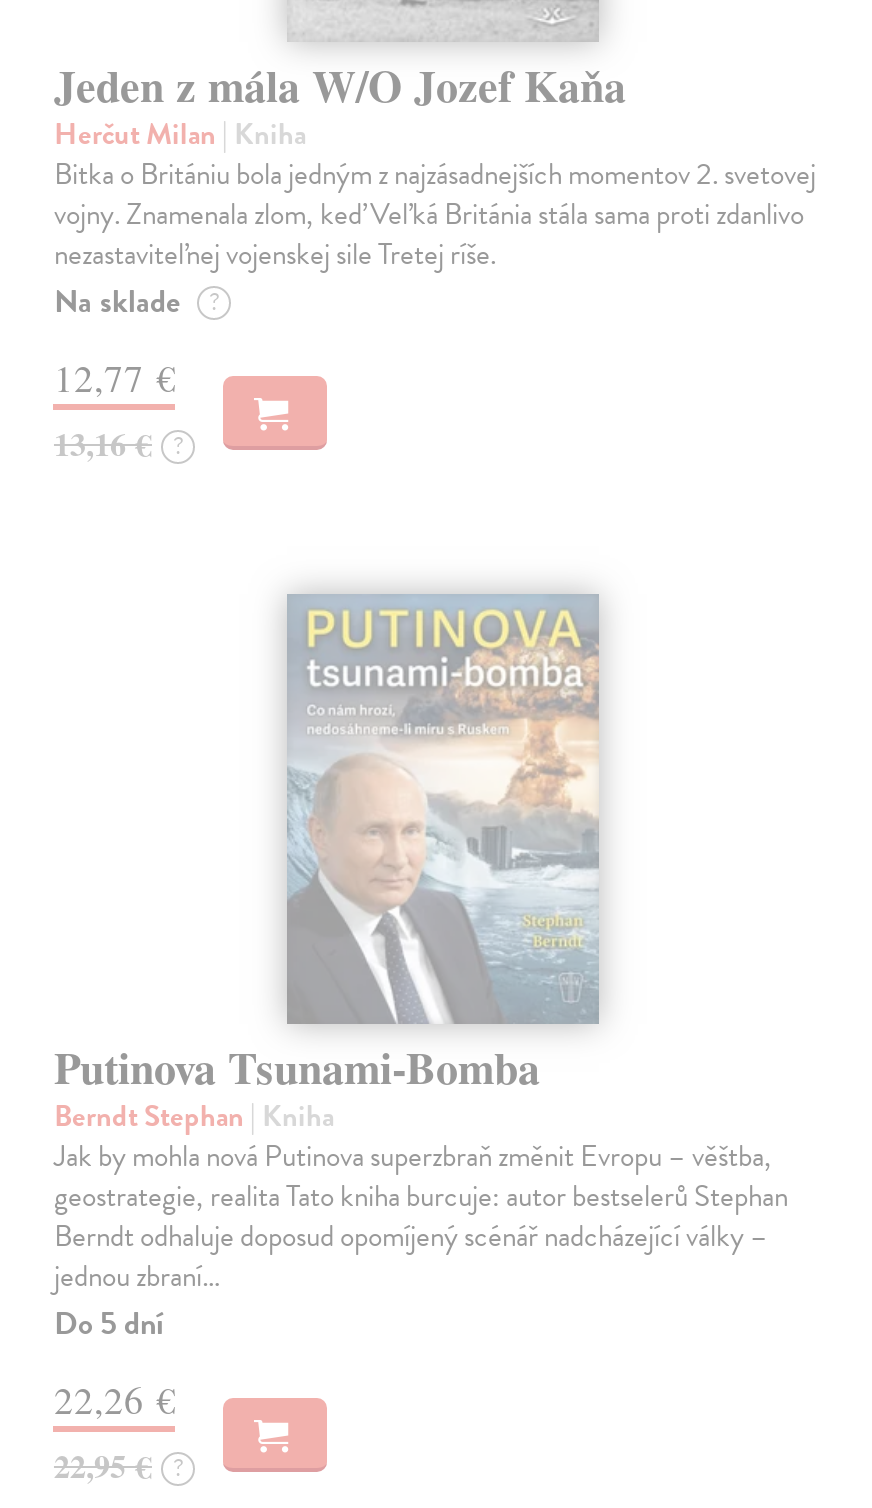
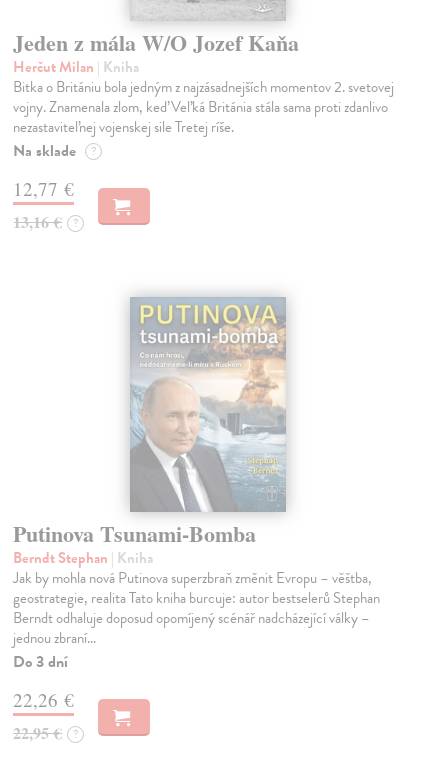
- Do 5 dní
+ Do 3 dní
